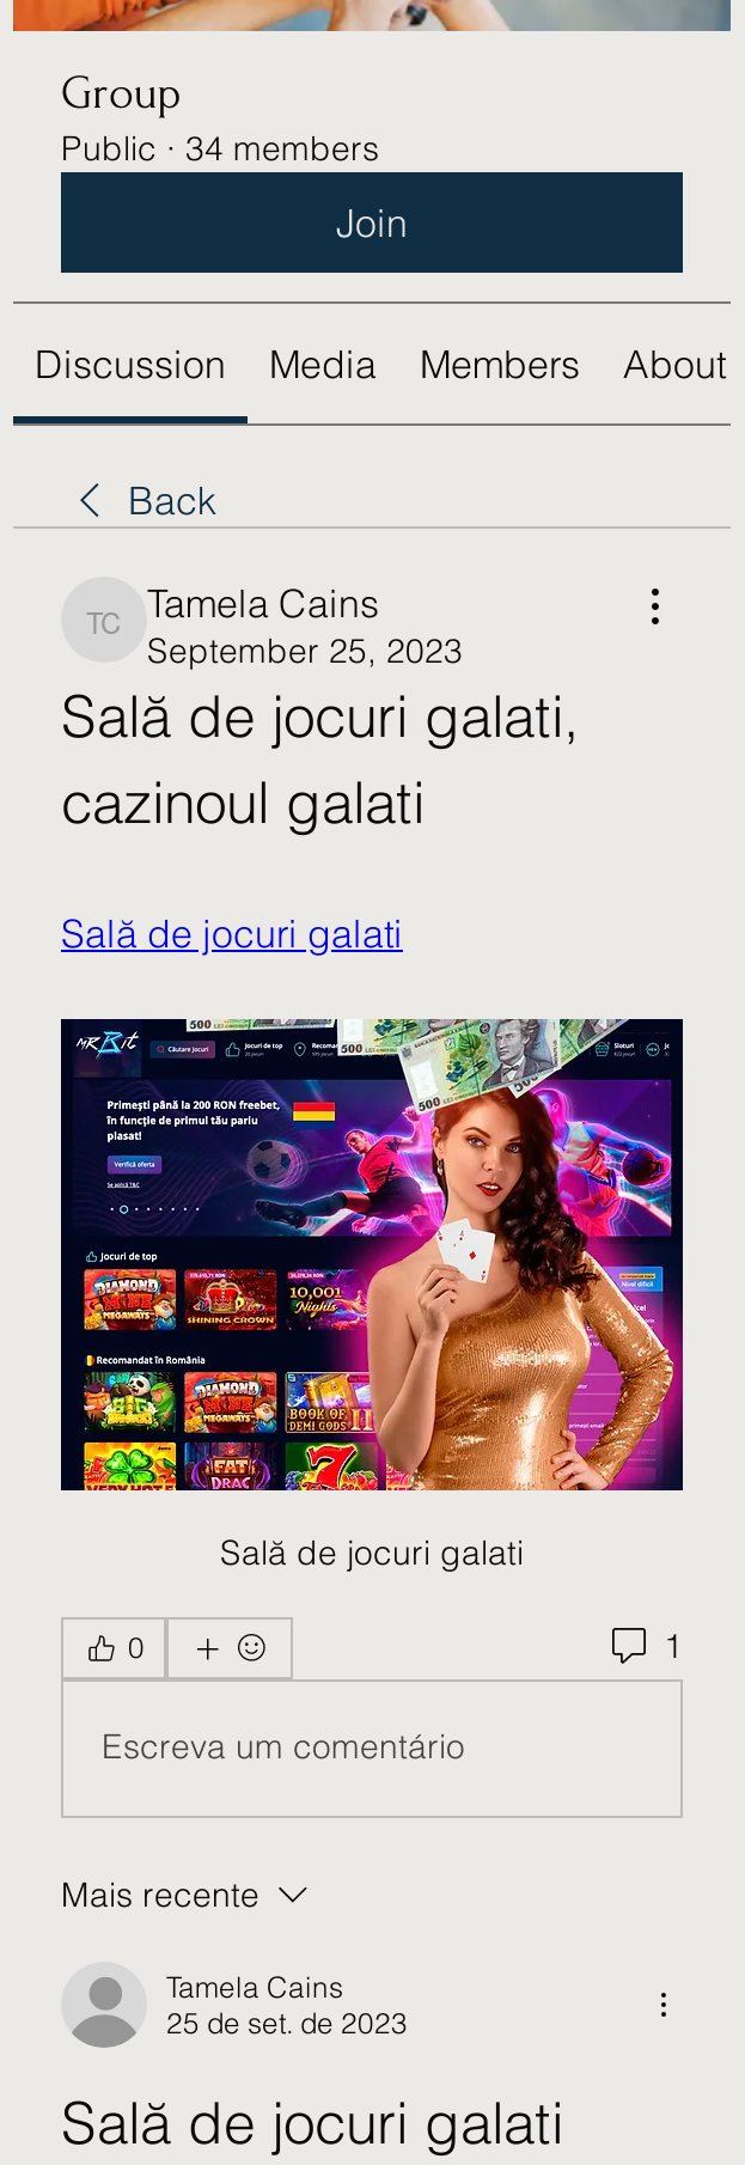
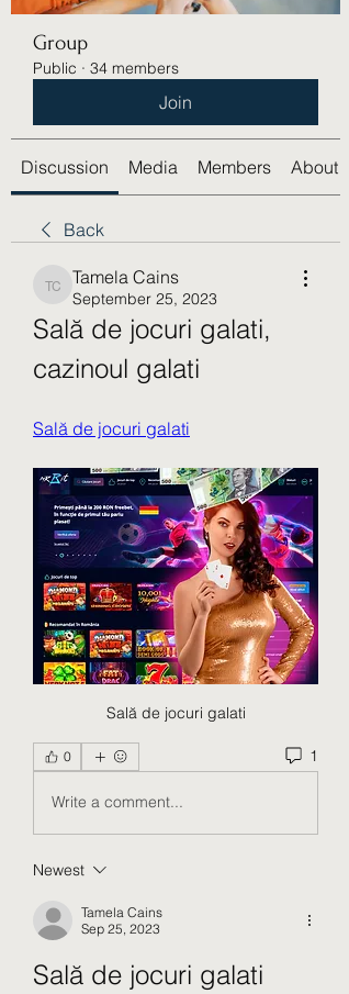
- Escreva um comentário
+ Write a comment...

- Mais recente
+ Newest

- 25 de set. de 2023
+ Sep 25, 2023
